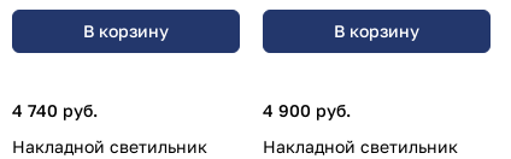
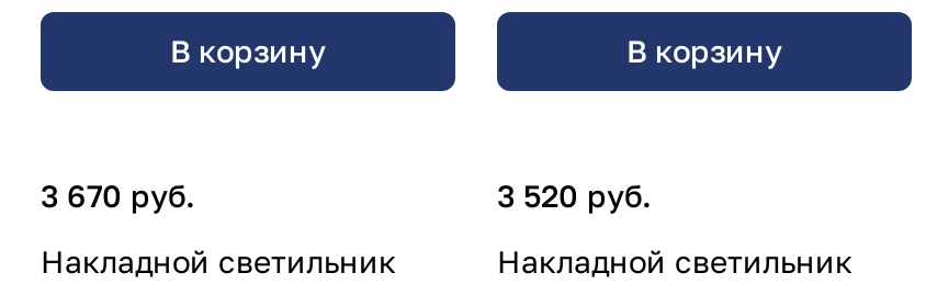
- 4 740 руб.
+ 3 670 руб.

- 4 900 руб.
+ 3 520 руб.
